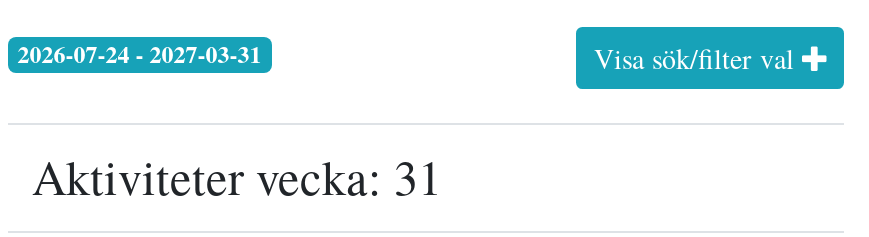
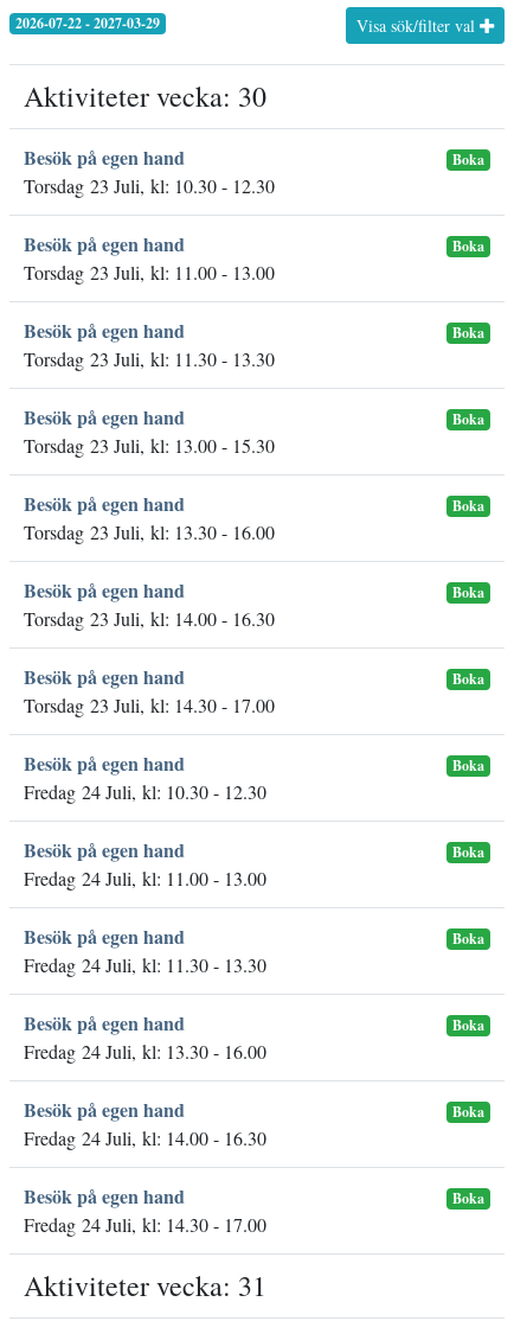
- 2026-07-24 - 2027-03-31
+ 2026-07-22 - 2027-03-29
+ Aktiviteter vecka: 30
+ Besök på egen hand
+ Boka
+ Torsdag 23 Juli, kl: 10.30 - 12.30
+ Besök på egen hand
+ Boka
+ Torsdag 23 Juli, kl: 11.00 - 13.00
+ Besök på egen hand
+ Boka
+ Torsdag 23 Juli, kl: 11.30 - 13.30
+ Besök på egen hand
+ Boka
+ Torsdag 23 Juli, kl: 13.00 - 15.30
+ Besök på egen hand
+ Boka
+ Torsdag 23 Juli, kl: 13.30 - 16.00
+ Besök på egen hand
+ Boka
+ Torsdag 23 Juli, kl: 14.00 - 16.30
+ Besök på egen hand
+ Boka
+ Torsdag 23 Juli, kl: 14.30 - 17.00
+ Besök på egen hand
+ Boka
+ Fredag 24 Juli, kl: 10.30 - 12.30
+ Besök på egen hand
+ Boka
+ Fredag 24 Juli, kl: 11.00 - 13.00
+ Besök på egen hand
+ Boka
+ Fredag 24 Juli, kl: 11.30 - 13.30
+ Besök på egen hand
+ Boka
+ Fredag 24 Juli, kl: 13.30 - 16.00
+ Besök på egen hand
+ Boka
+ Fredag 24 Juli, kl: 14.00 - 16.30
+ Besök på egen hand
+ Boka
+ Fredag 24 Juli, kl: 14.30 - 17.00
